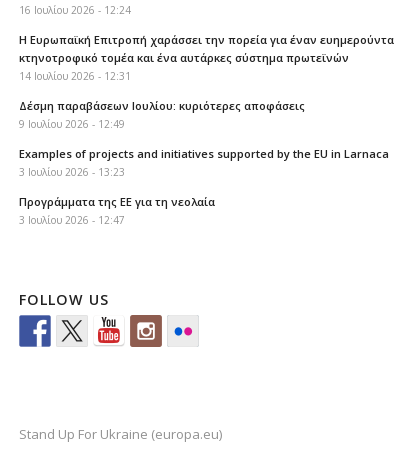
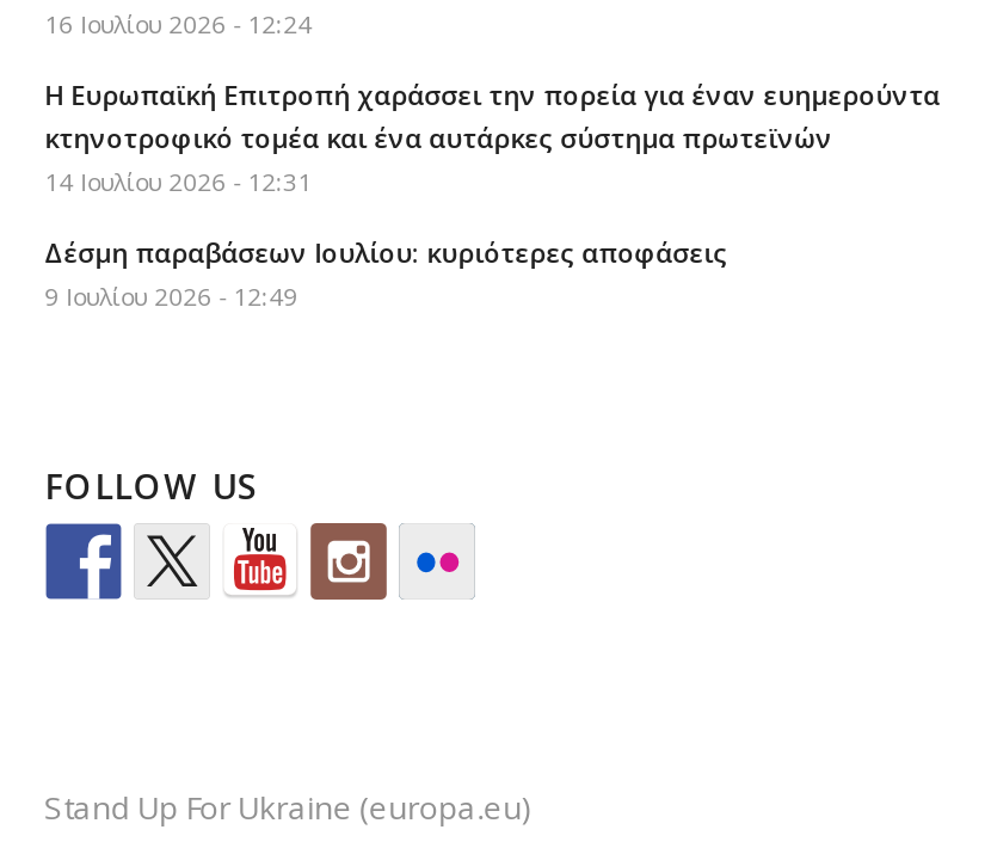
- Examples of projects and initiatives supported by the EU in Larnaca
- 3 Ιουλίου 2026 - 13:23
- Προγράμματα της ΕΕ για τη νεολαία
- 3 Ιουλίου 2026 - 12:47
